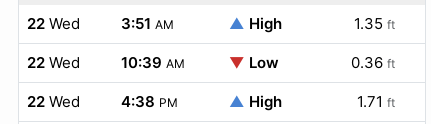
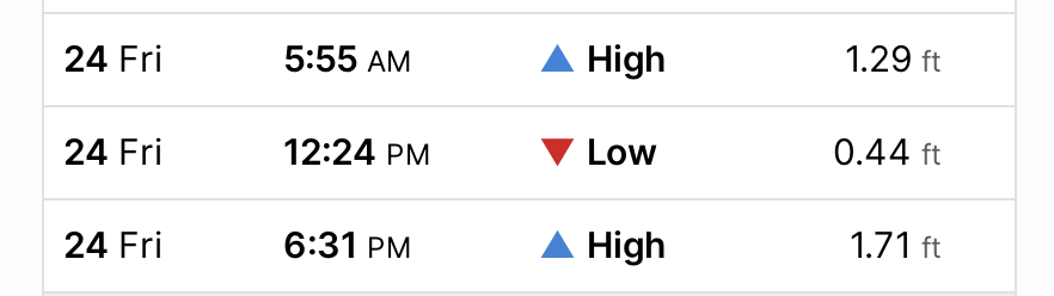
- 22 Wed
- 3:51 AM
+ 24 Fri
+ 5:55 AM

- 1.35 ft
+ 1.29 ft

- 22 Wed
- 10:39 AM
+ 24 Fri
+ 12:24 PM

- 0.36 ft
+ 0.44 ft

- 22 Wed
- 4:38 PM
+ 24 Fri
+ 6:31 PM
